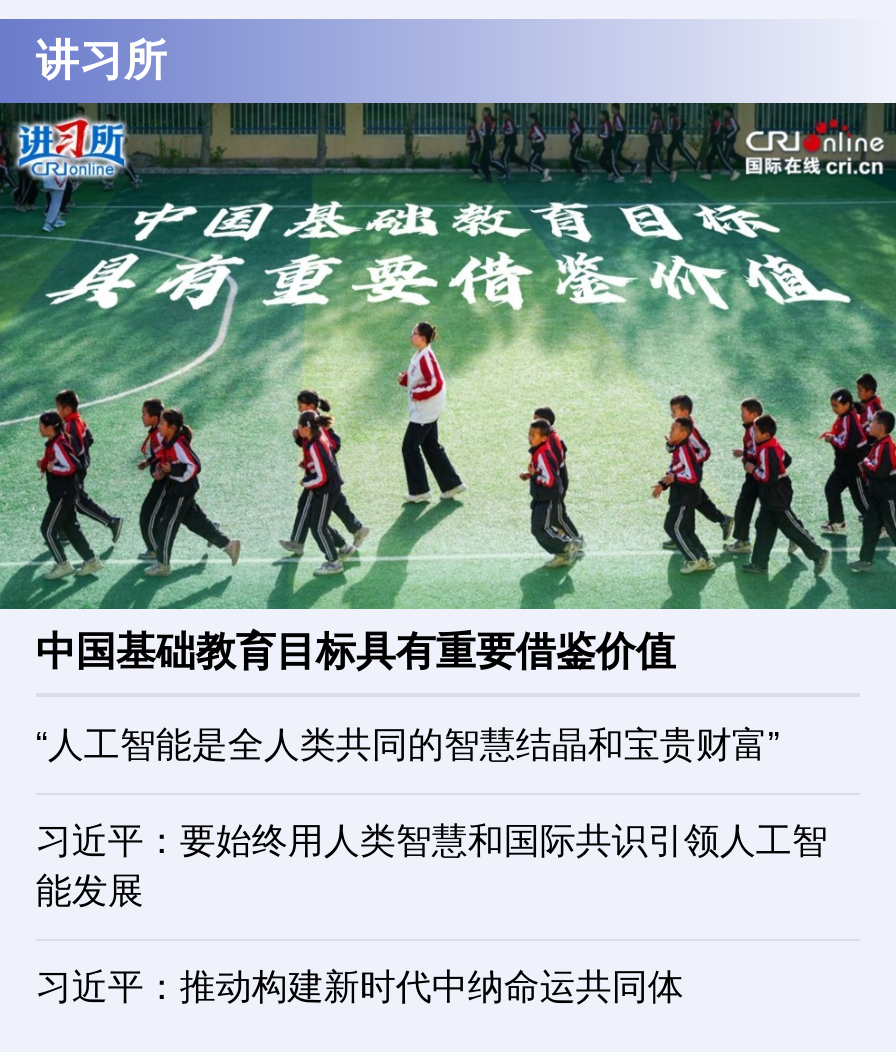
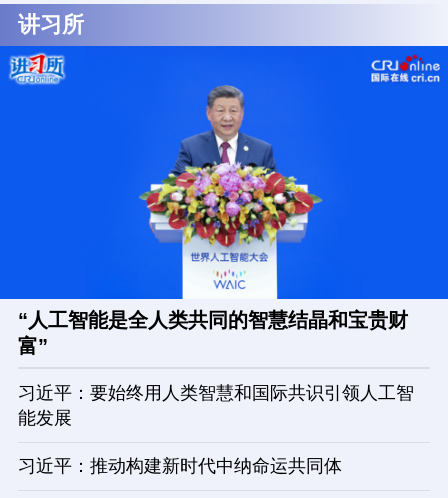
- [image]
- 中国基础教育目标具有重要借鉴价值
- “人工智能是全人类共同的智慧结晶和宝贵财富”
+ [image]
+ “人工智能是全人类共同的智慧结晶和宝贵财
+ 富”
